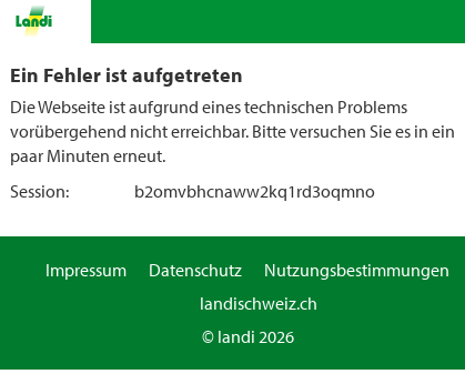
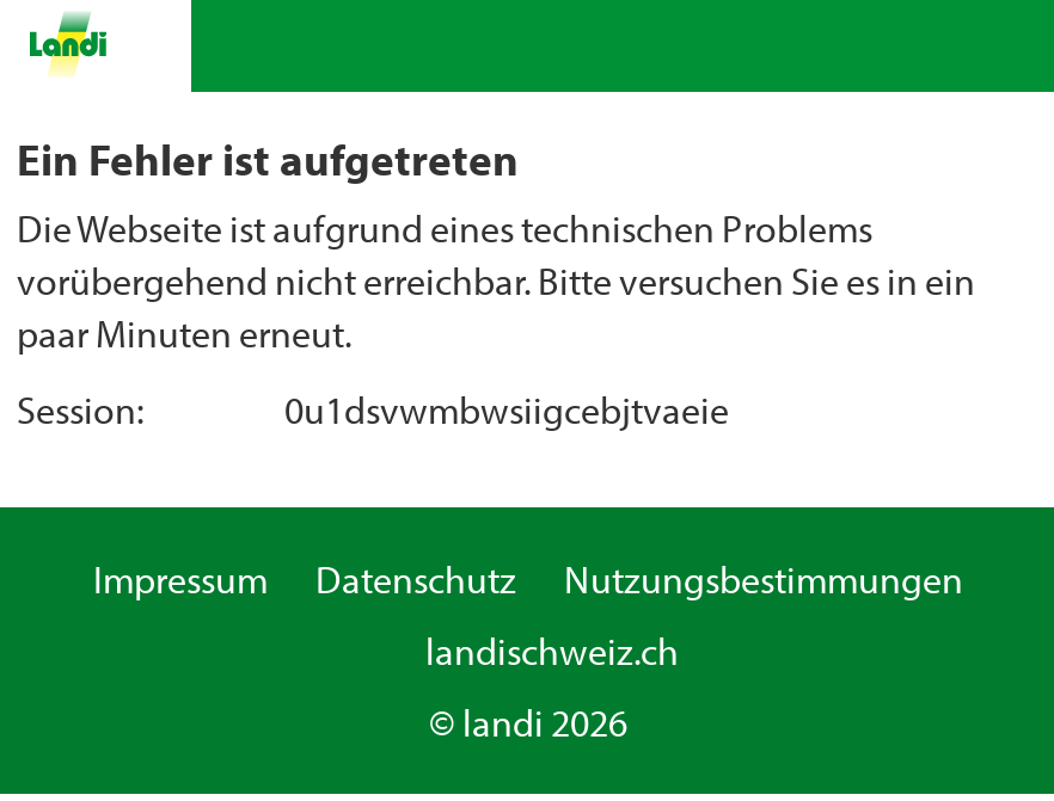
- b2omvbhcnaww2kq1rd3oqmno
+ 0u1dsvwmbwsiigcebjtvaeie
